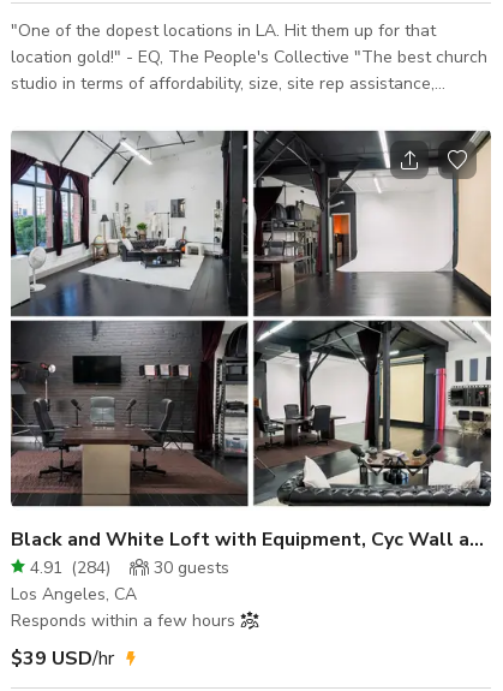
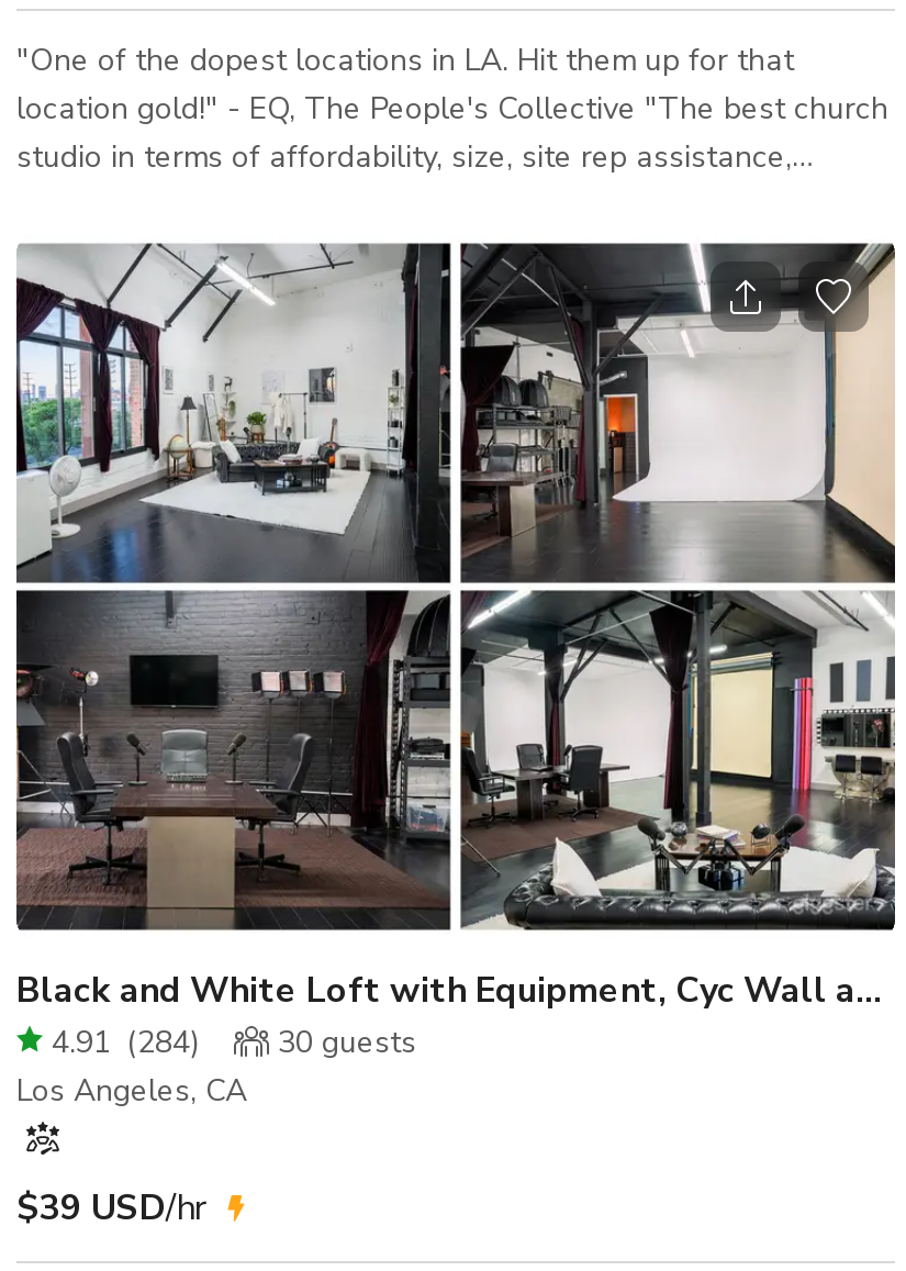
- Responds within a few hours
